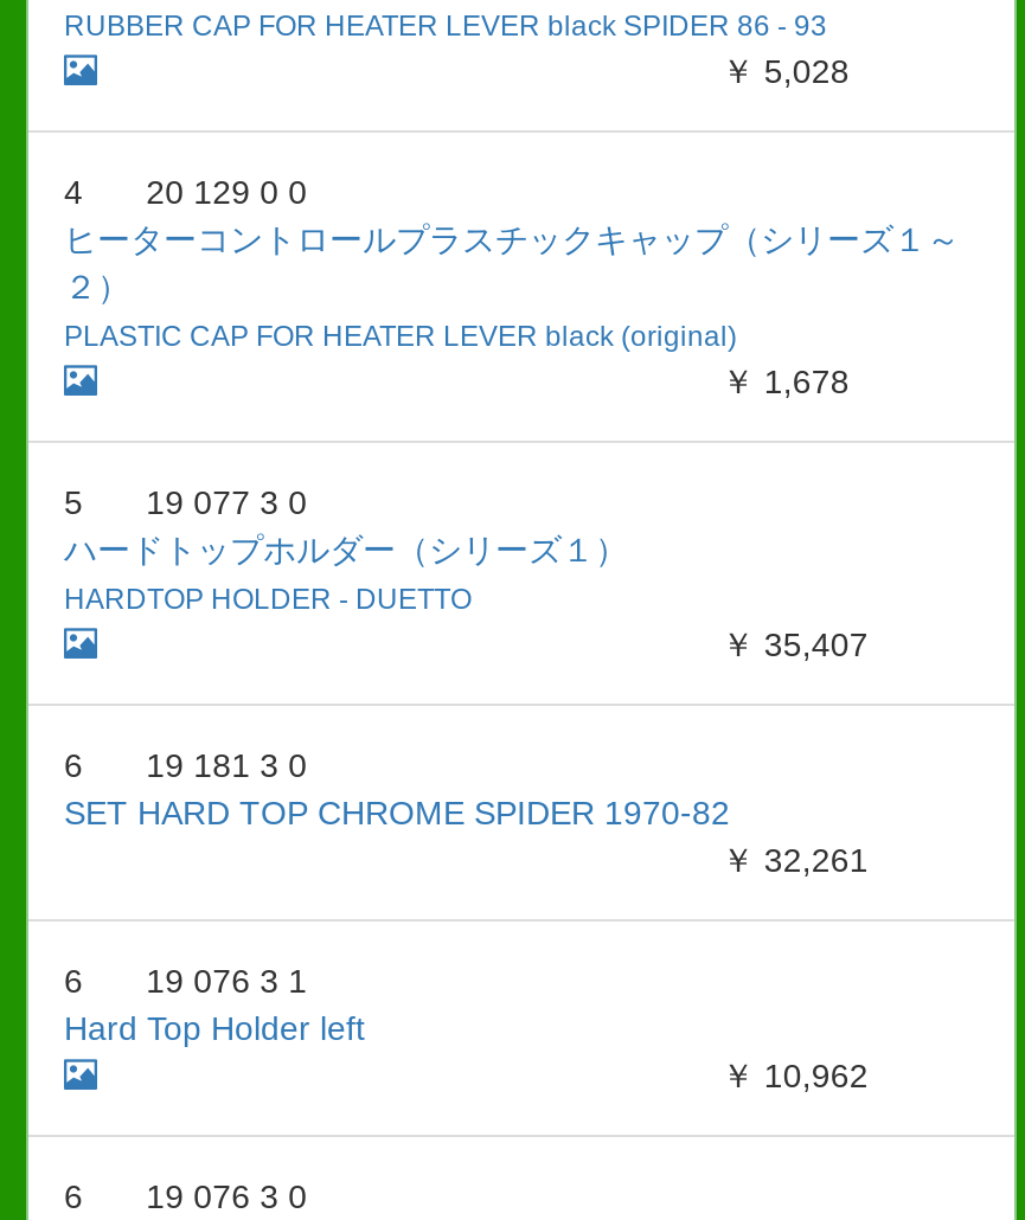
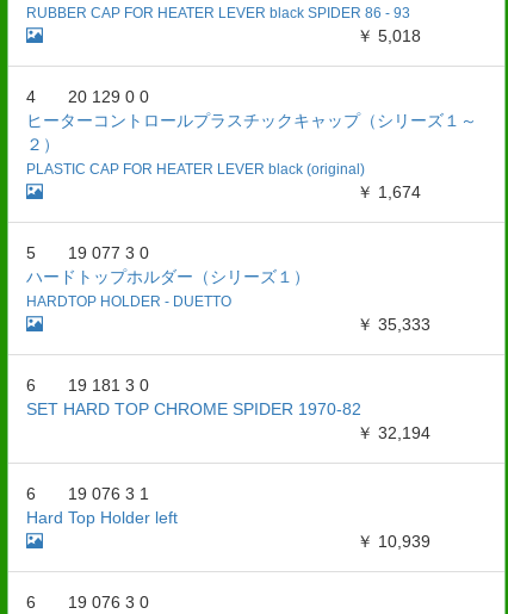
- ￥ 5,028
+ ￥ 5,018

- ￥ 1,678
+ ￥ 1,674

- ￥ 35,407
+ ￥ 35,333

- ￥ 32,261
+ ￥ 32,194

- ￥ 10,962
+ ￥ 10,939
